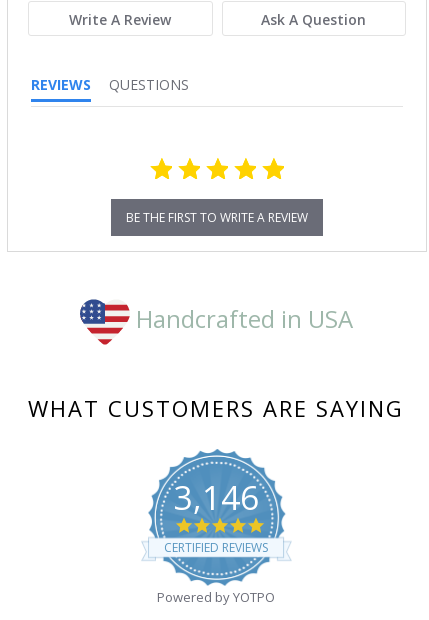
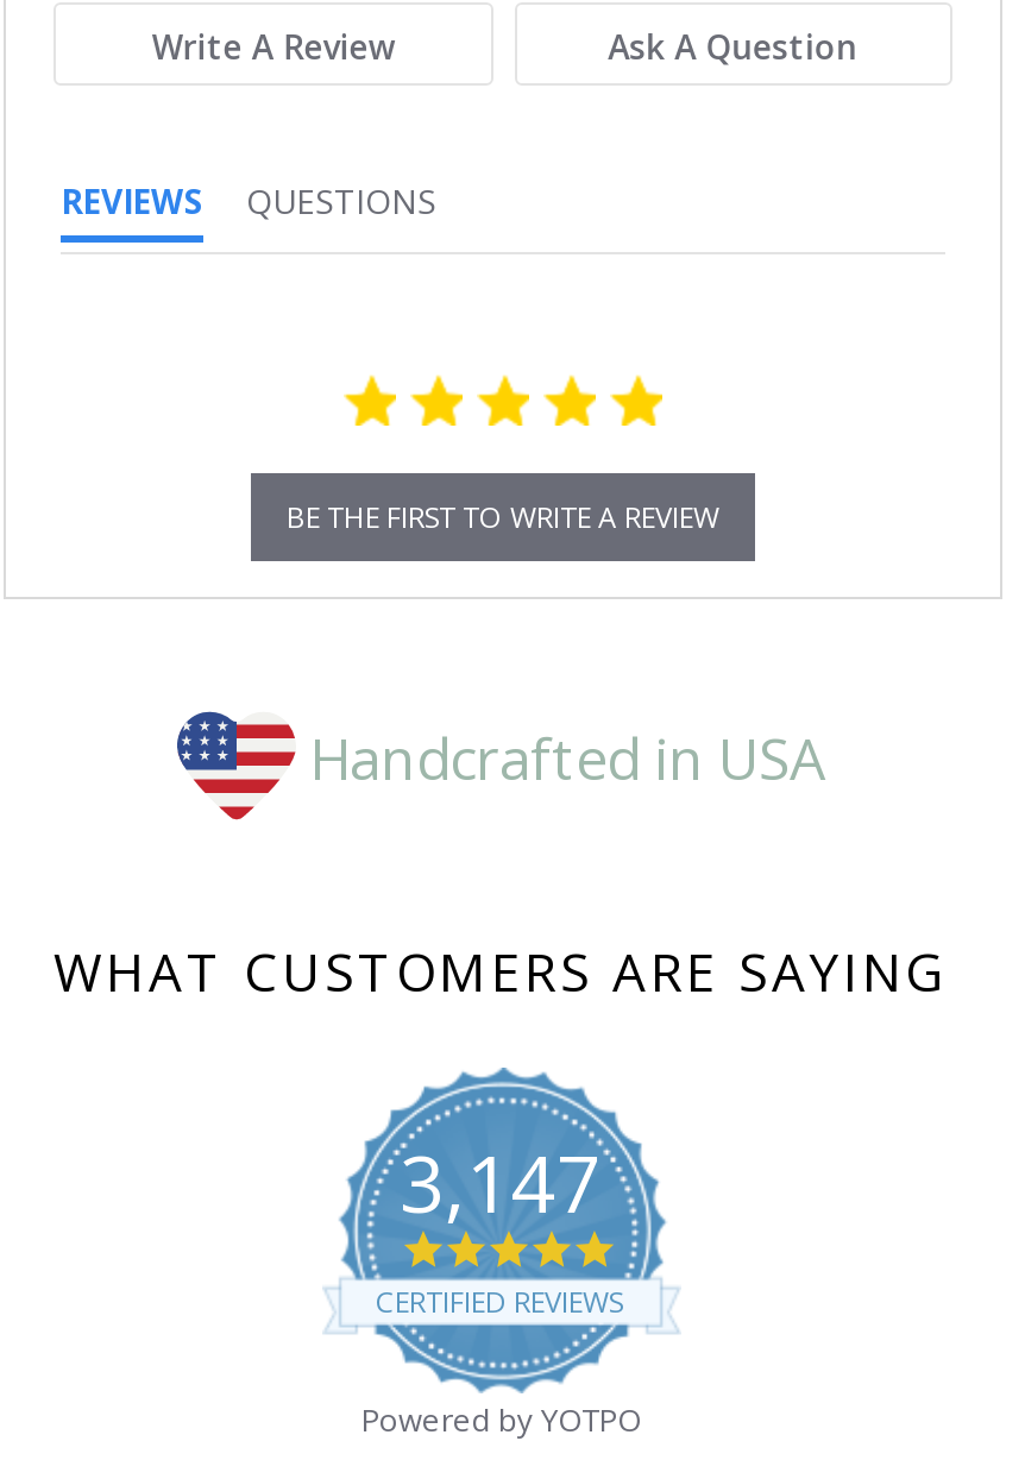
- 3,146
+ 3,147
